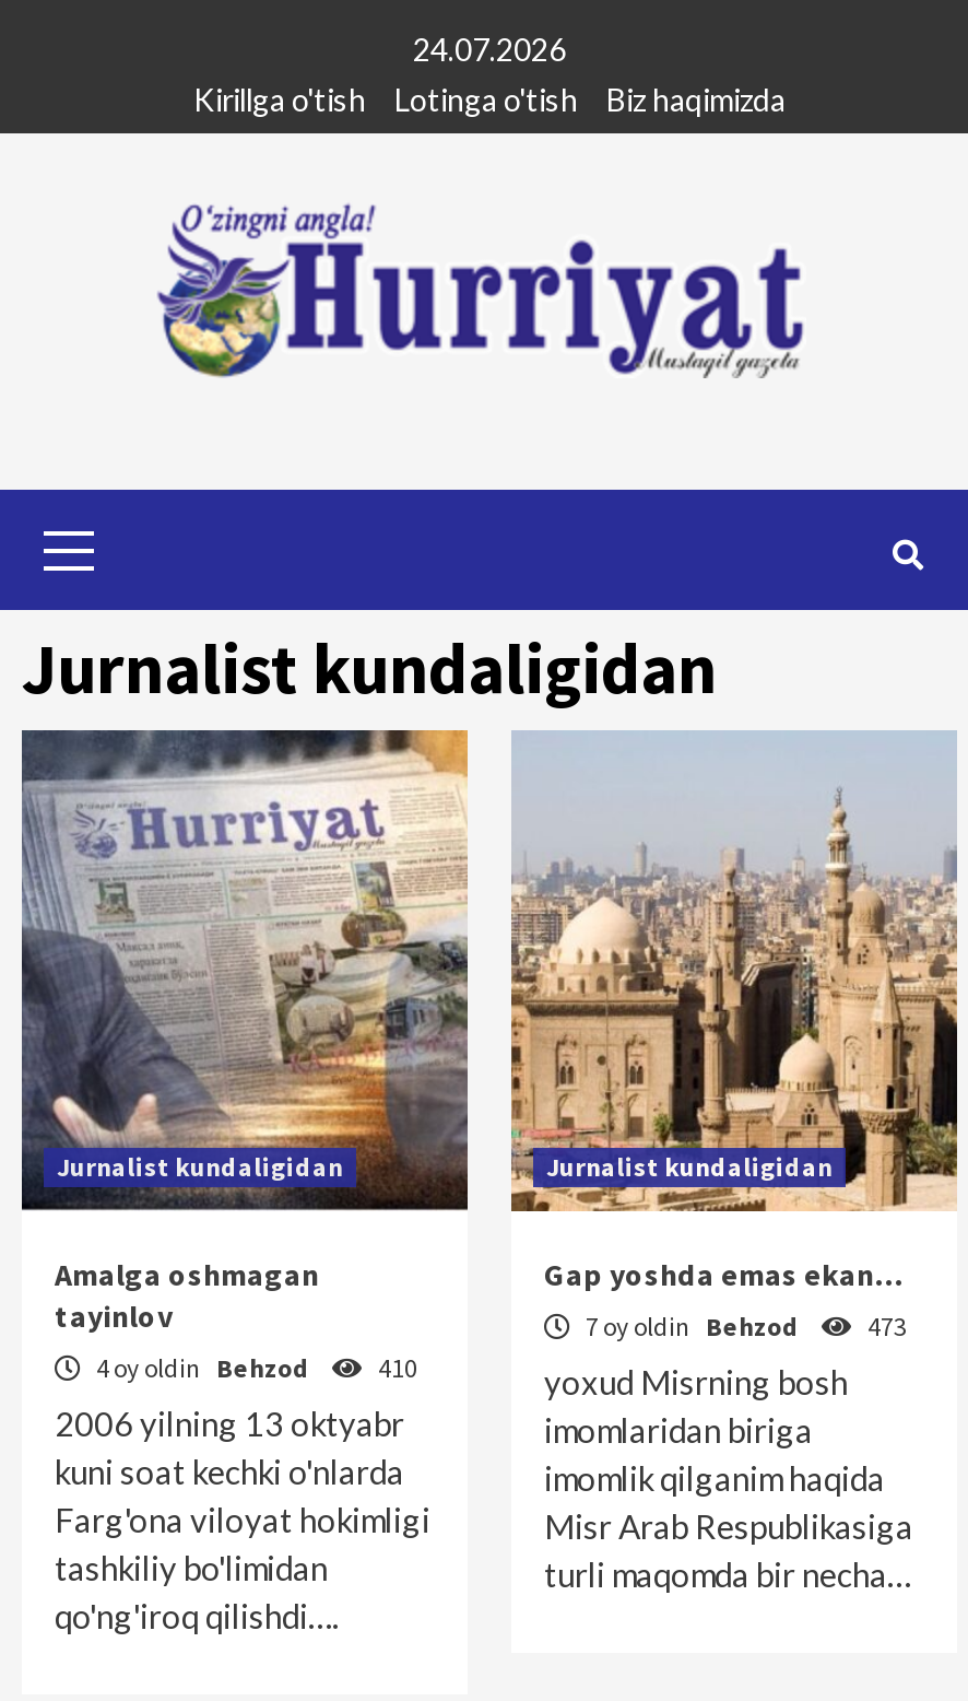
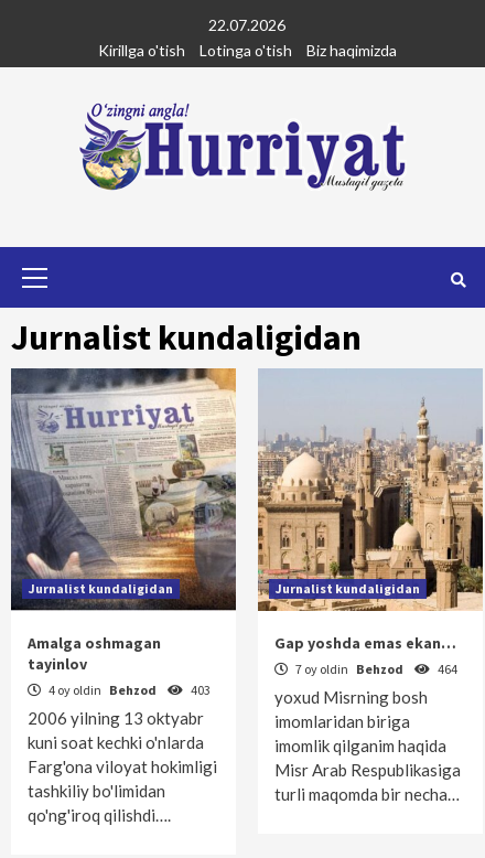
- 24.07.2026
+ 22.07.2026

- 7 oy oldin Behzod 473
+ 7 oy oldin Behzod 464

- 4 oy oldin Behzod 410
+ 4 oy oldin Behzod 403
